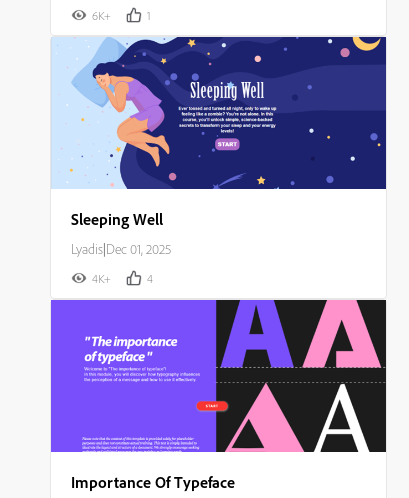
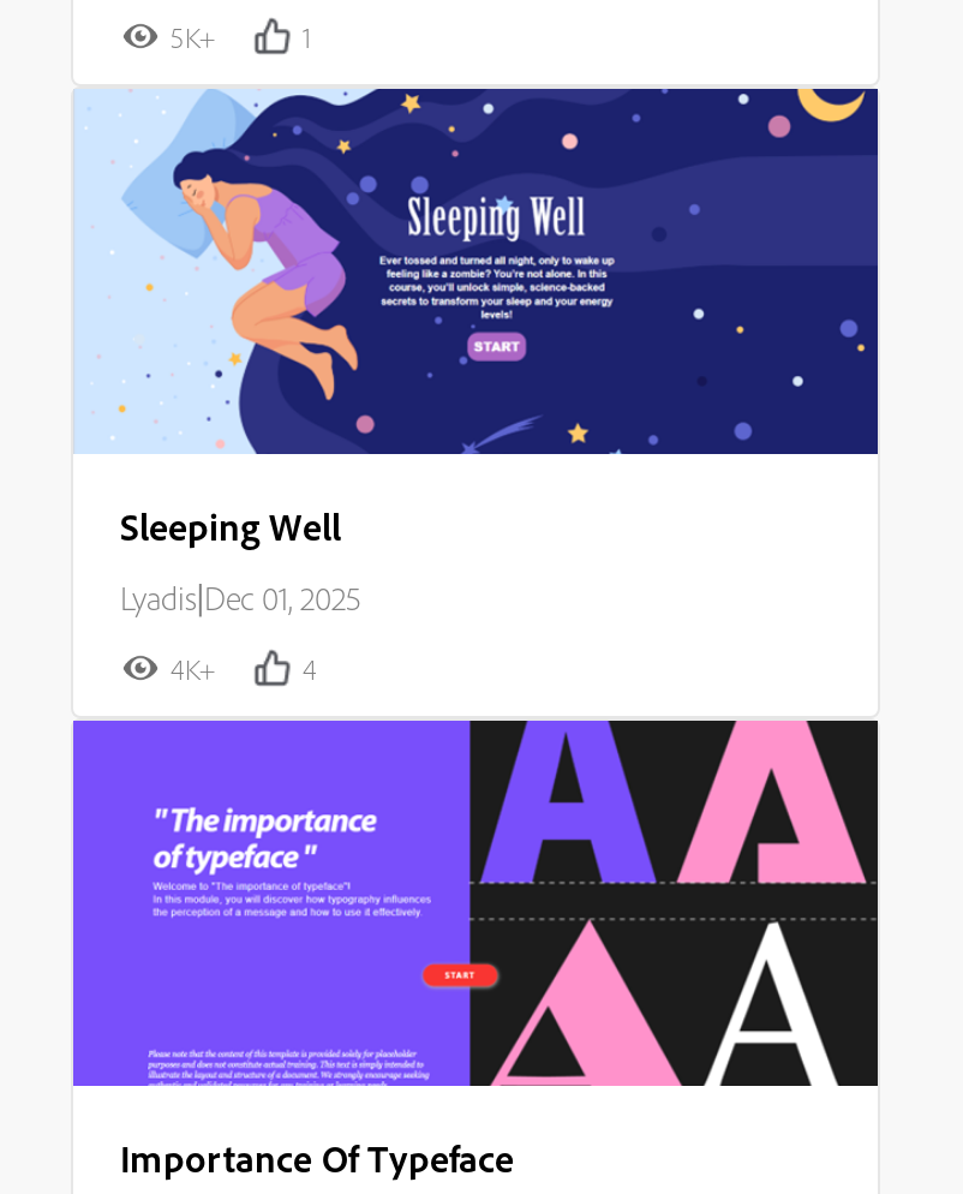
- 6K+
+ 5K+
